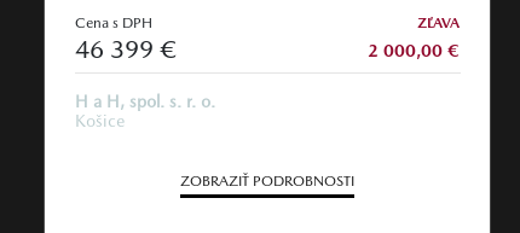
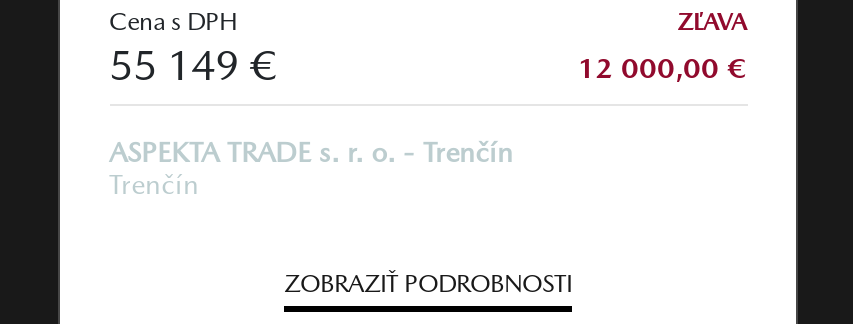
- 46 399 €
+ 55 149 €

- 2 000,00 €
+ 12 000,00 €

- H a H, spol. s. r. o.
- Košice
+ ASPEKTA TRADE s. r. o. - Trenčín
+ Trenčín
